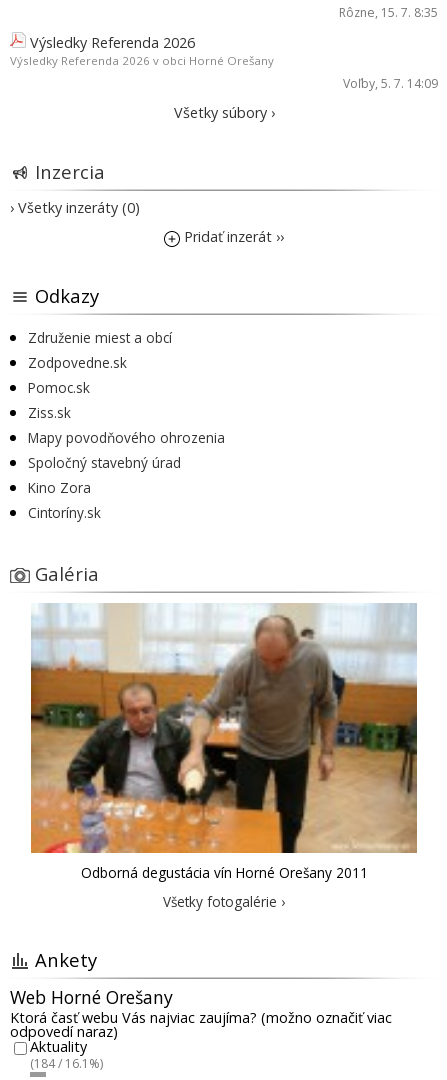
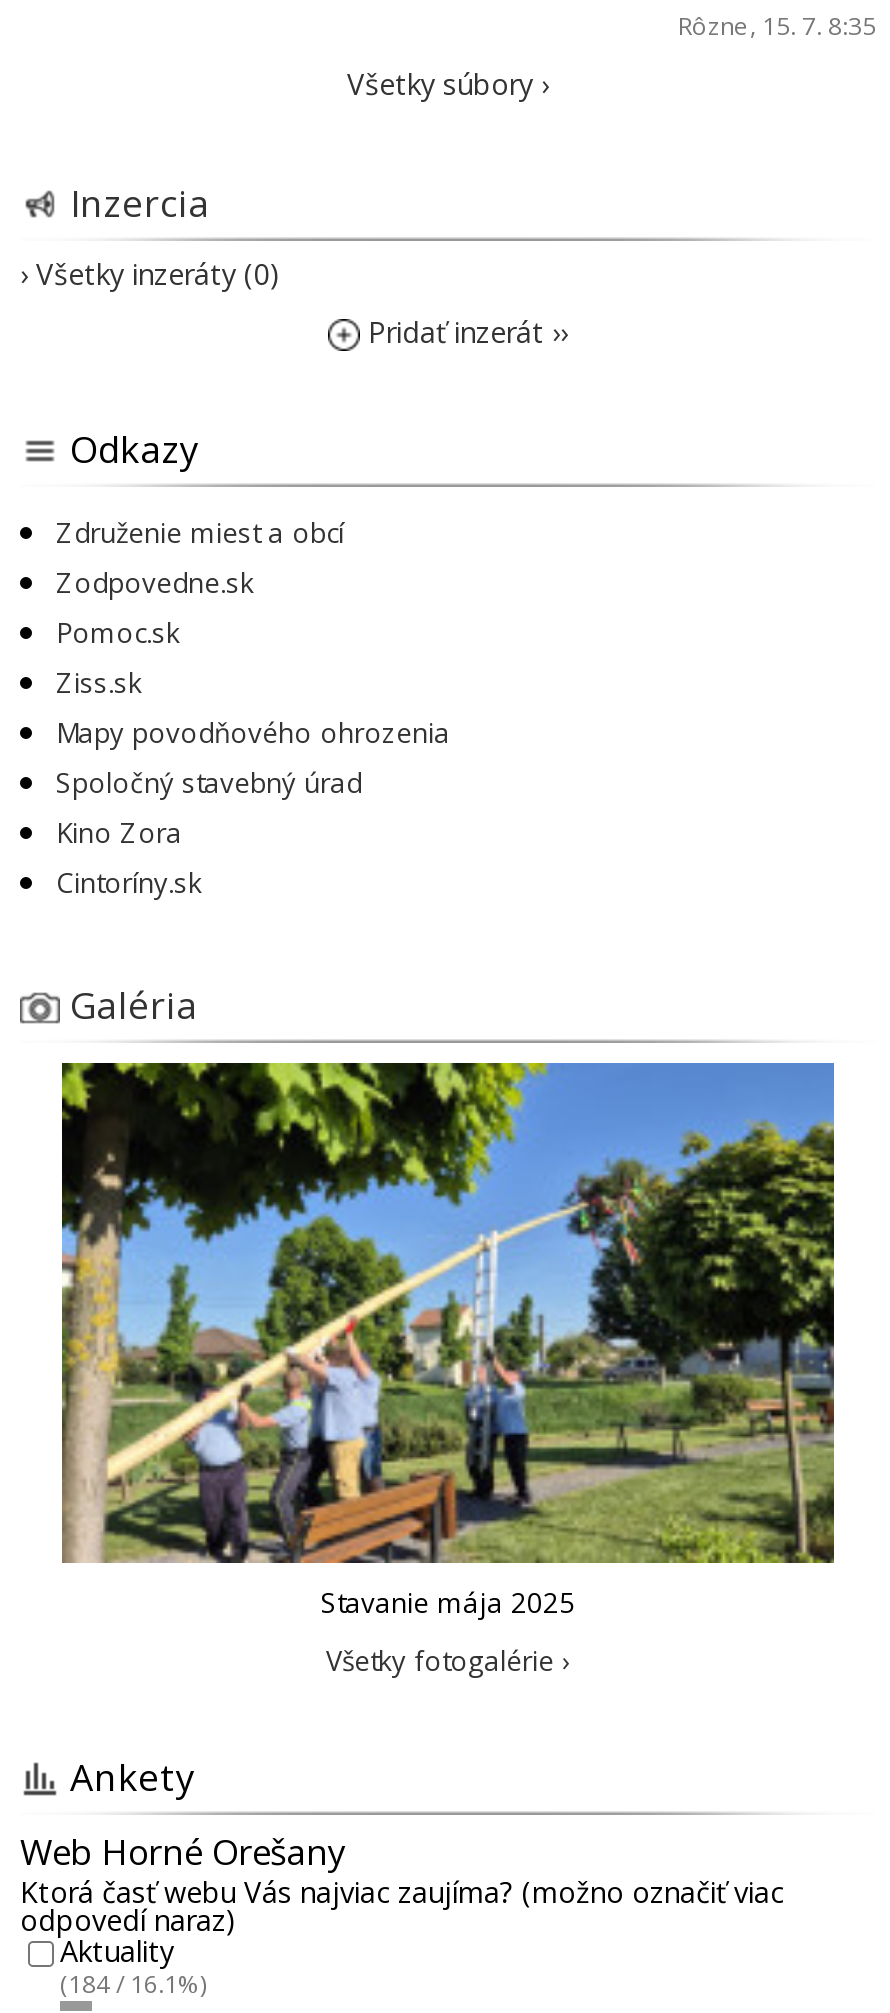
- Výsledky Referenda 2026
- Výsledky Referenda 2026 v obci Horné Orešany
- Voľby, 5. 7. 14:09

- [image]
- Odborná degustácia vín Horné Orešany 2011
+ [image]
+ Stavanie mája 2025
